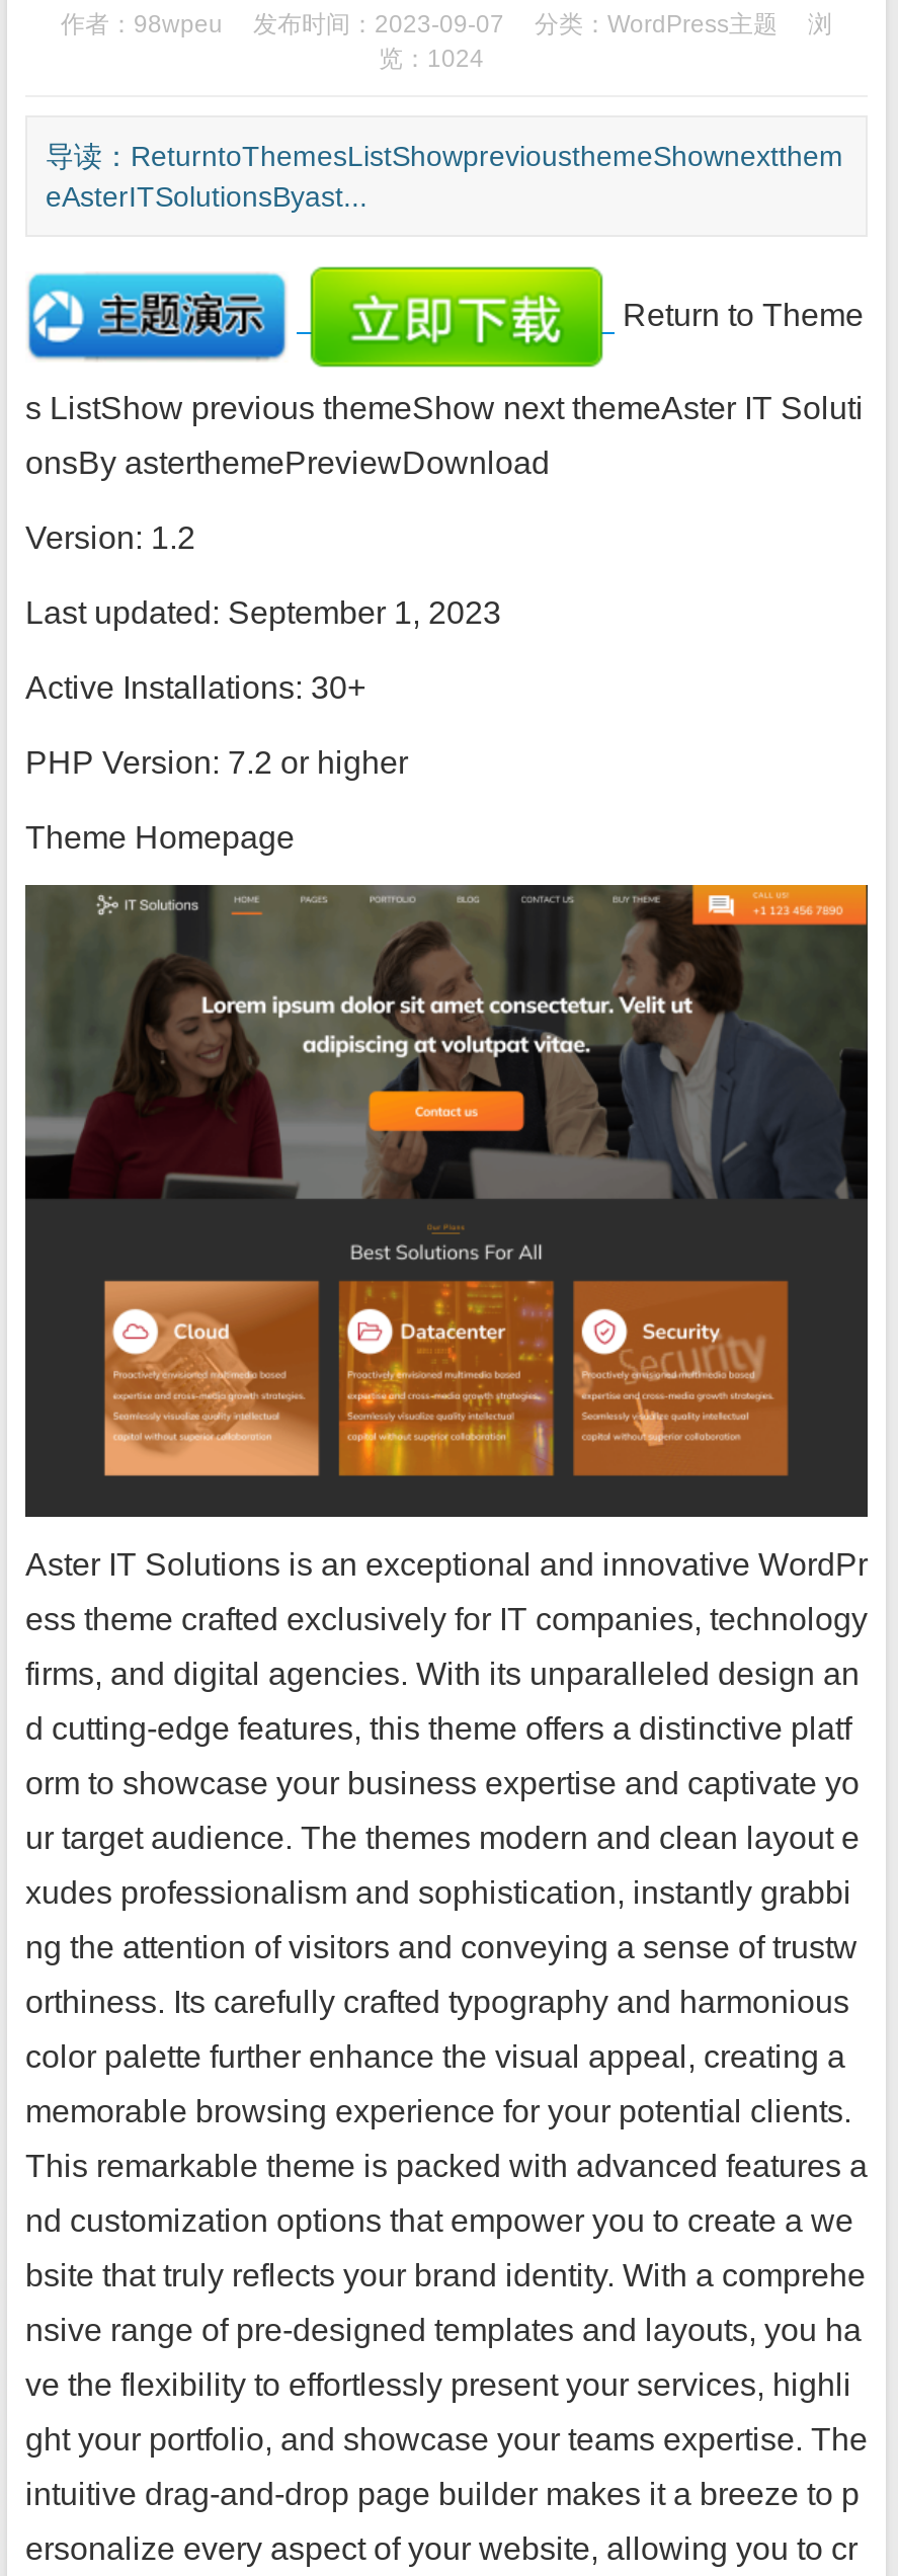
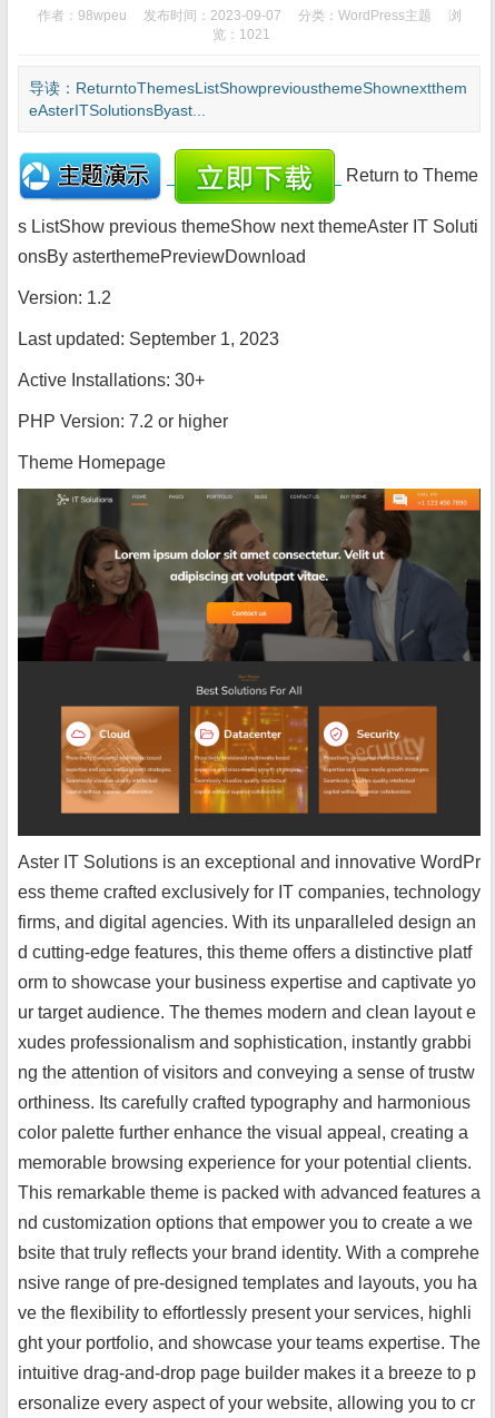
- 览：1024
+ 览：1021
